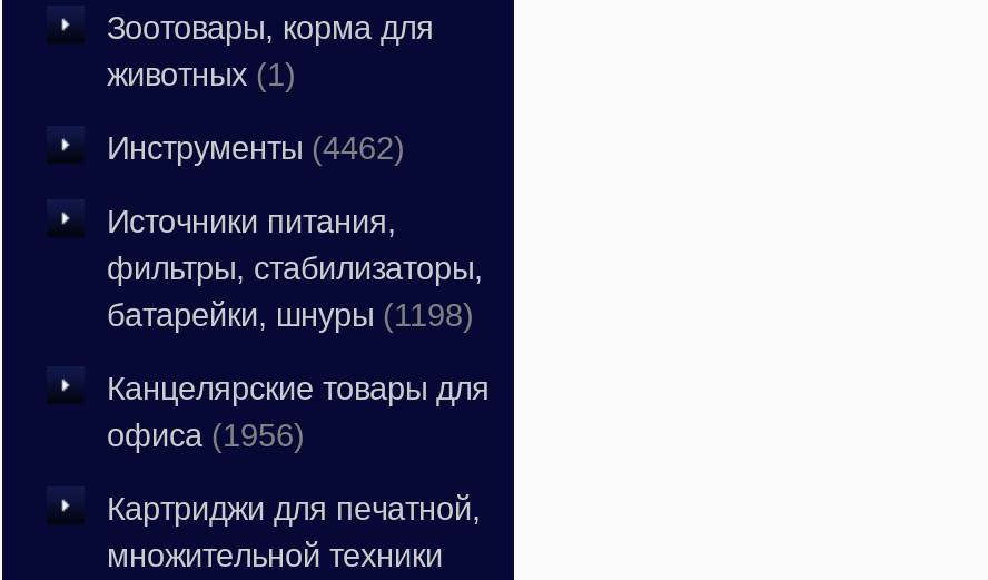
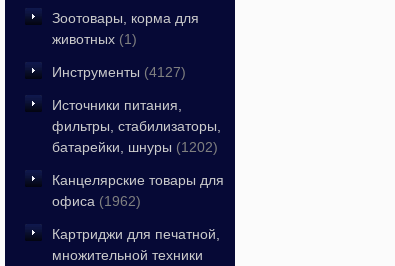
- Инструменты (4462)
+ Инструменты (4127)

- батарейки, шнуры (1198)
+ батарейки, шнуры (1202)

- офиса (1956)
+ офиса (1962)
